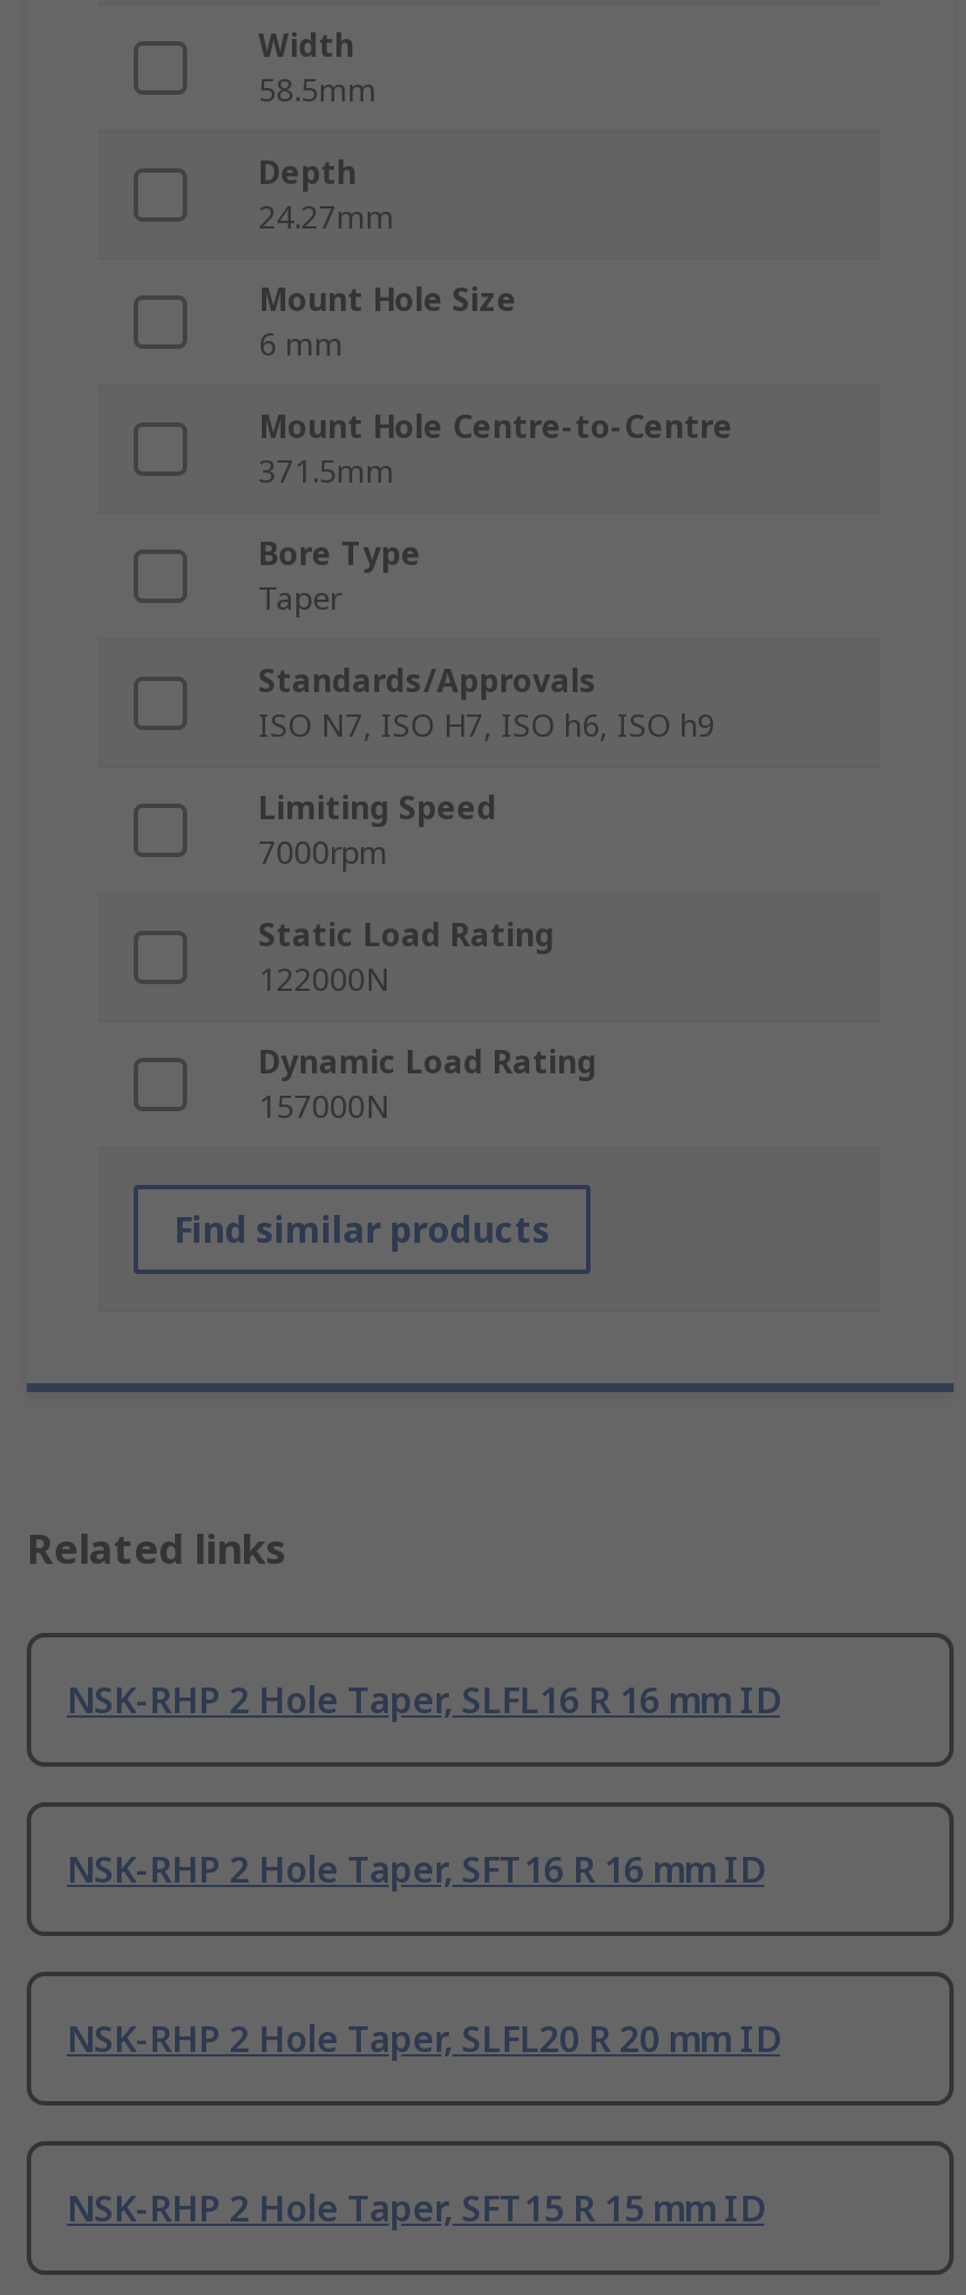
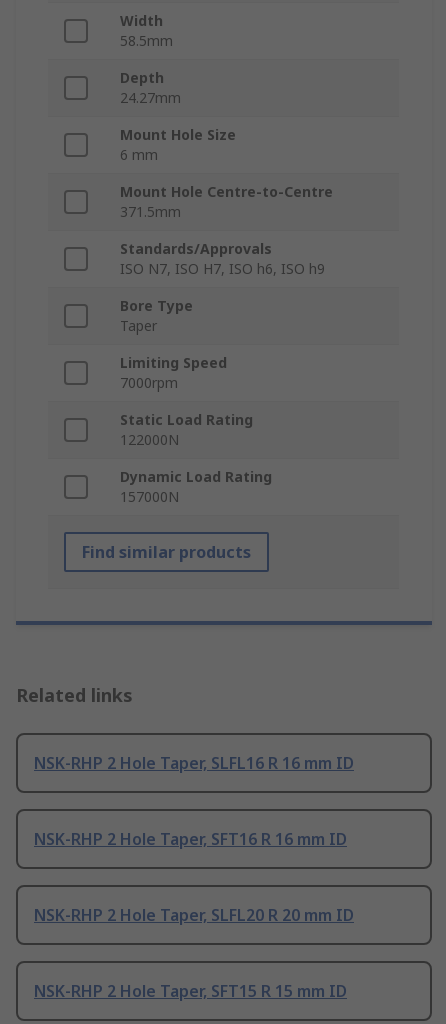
moved down: Bore Type | Taper

moved up: Standards/Approvals | ISO N7, ISO H7, ISO h6, ISO h9
